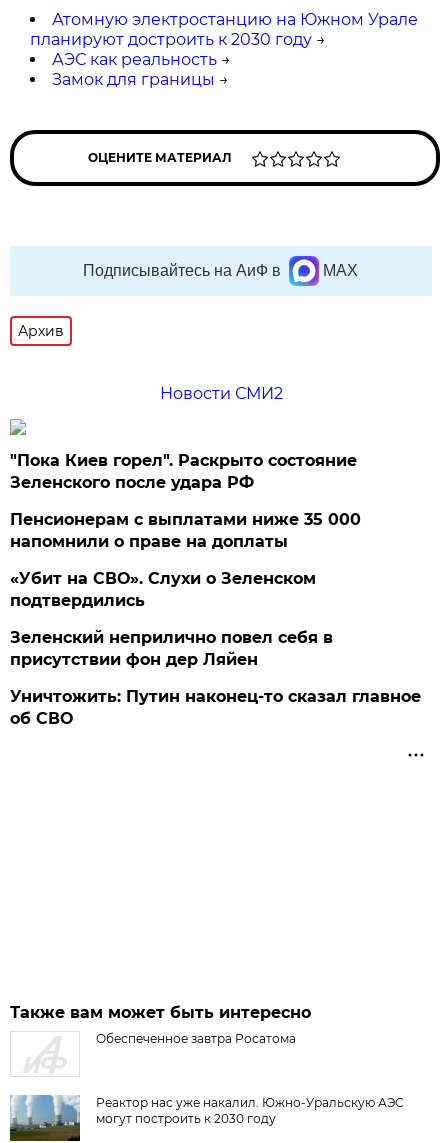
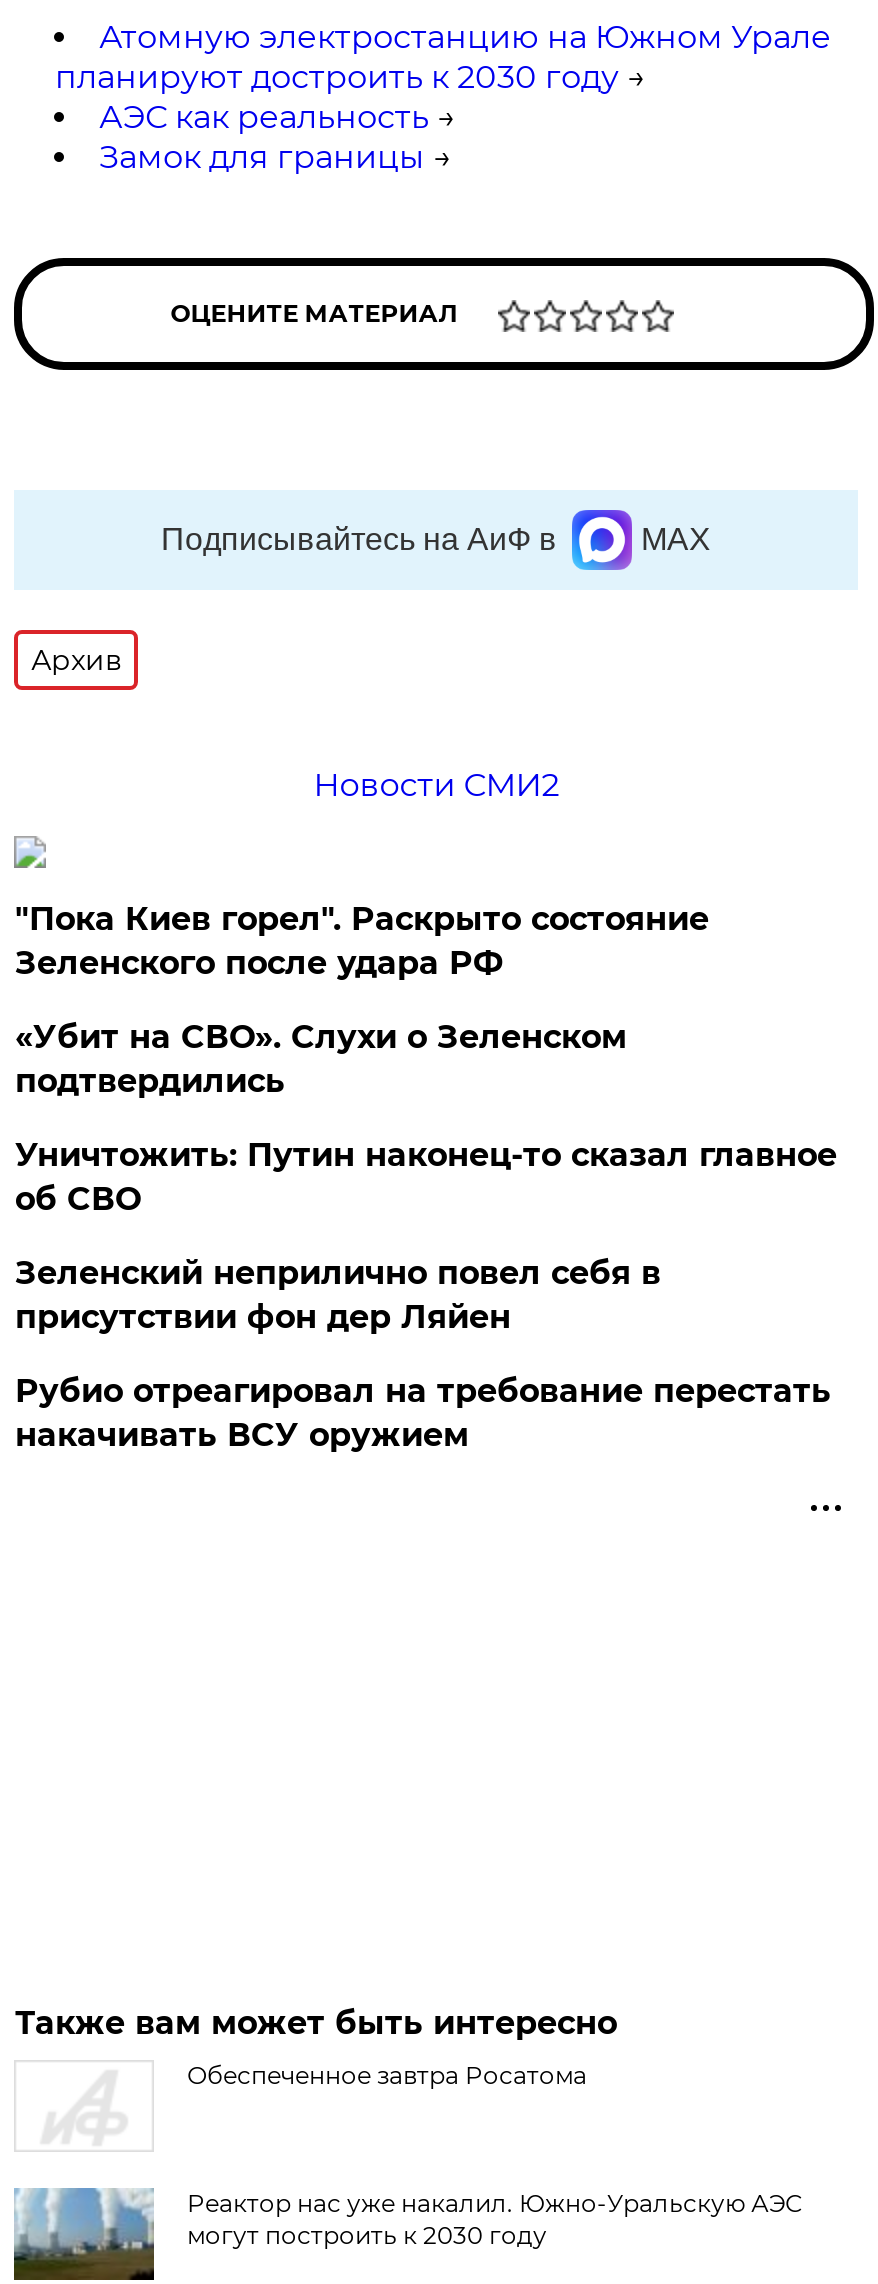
- Пенсионерам с выплатами ниже 35 000
- напомнили о праве на доплаты

moved up: «Убит на СВО». Слухи о Зеленском | подтвердились

+ Рубио отреагировал на требование перестать
+ накачивать ВСУ оружием

moved up: Уничтожить: Путин наконец-то сказал главное | об СВО
